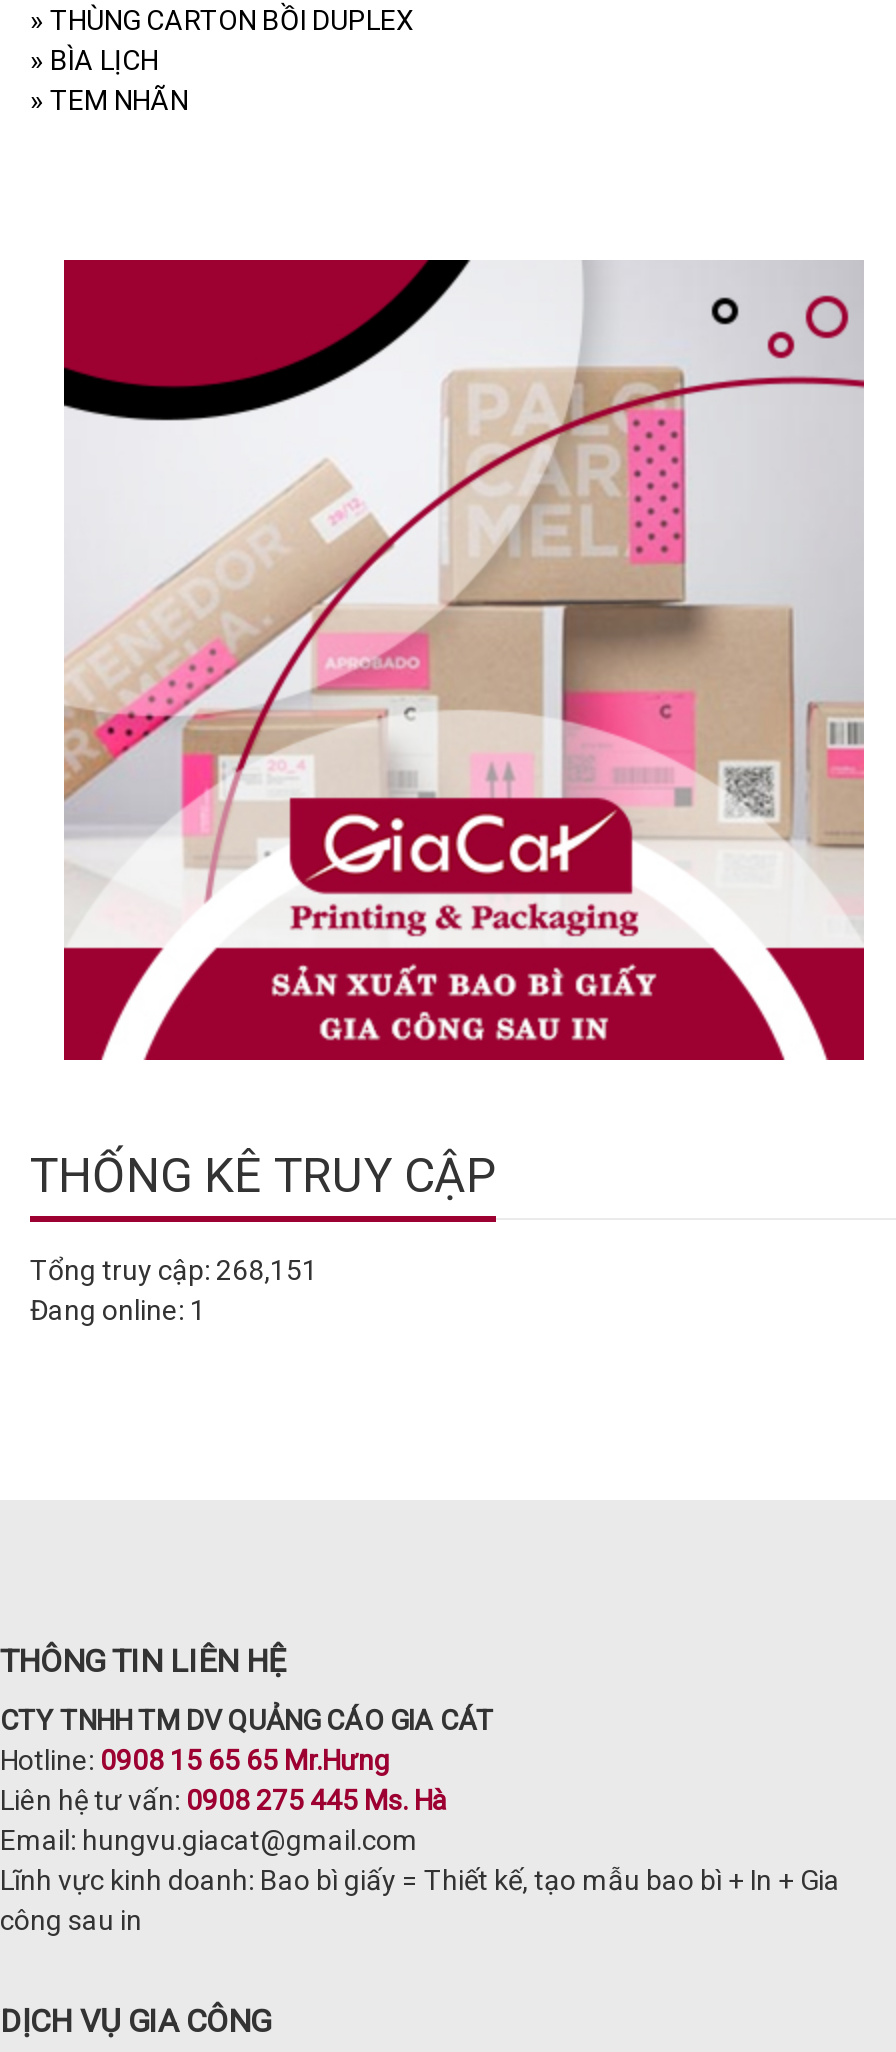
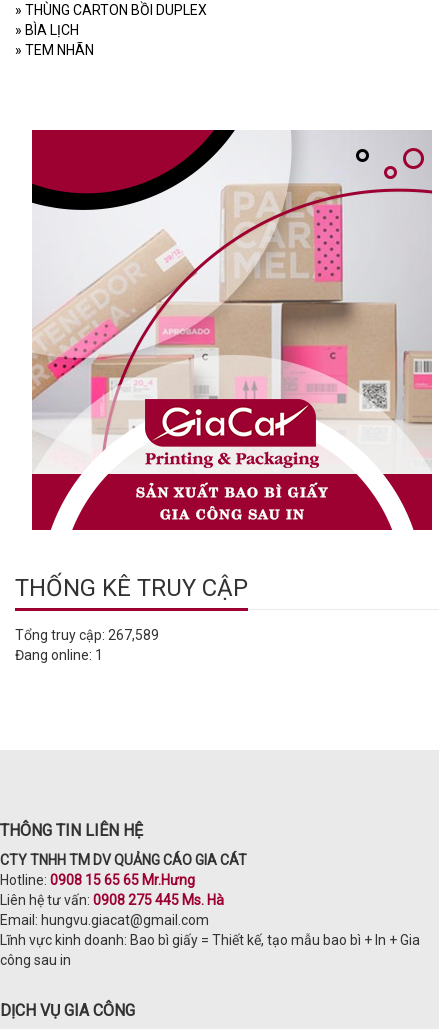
- Tổng truy cập: 268,151
+ Tổng truy cập: 267,589
